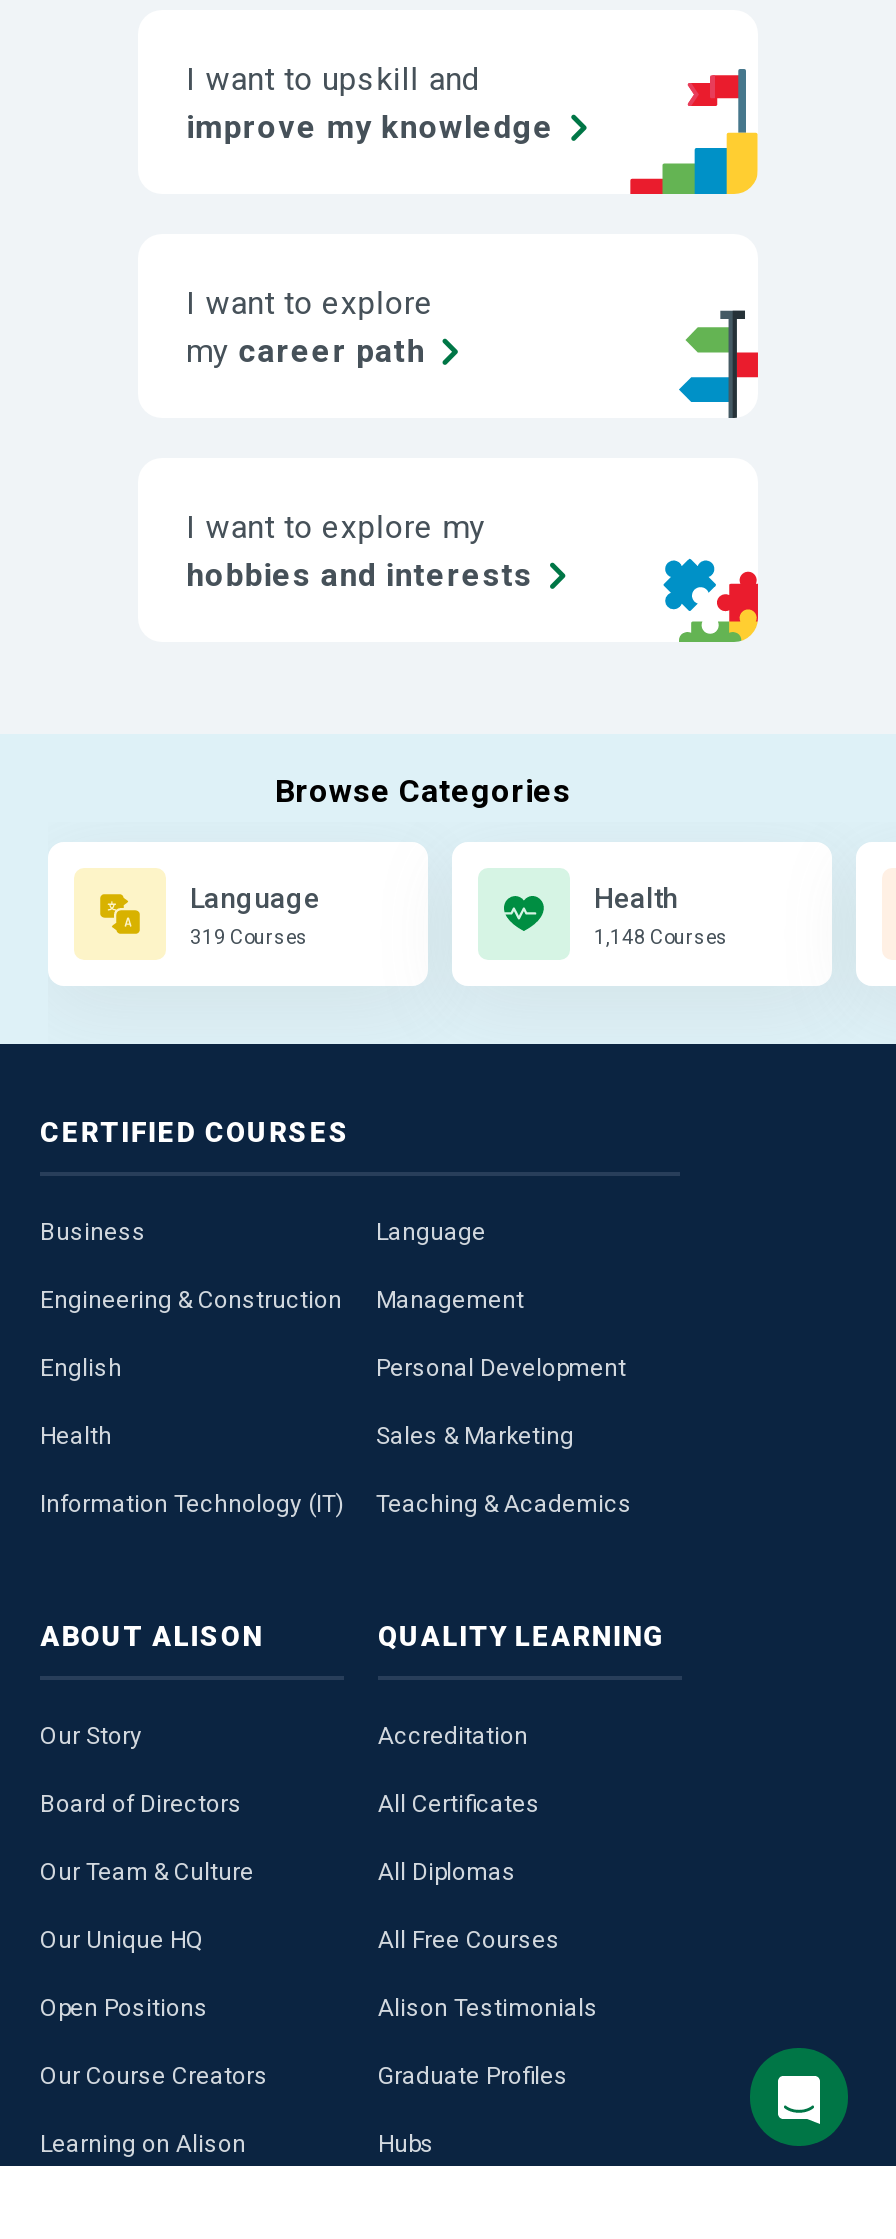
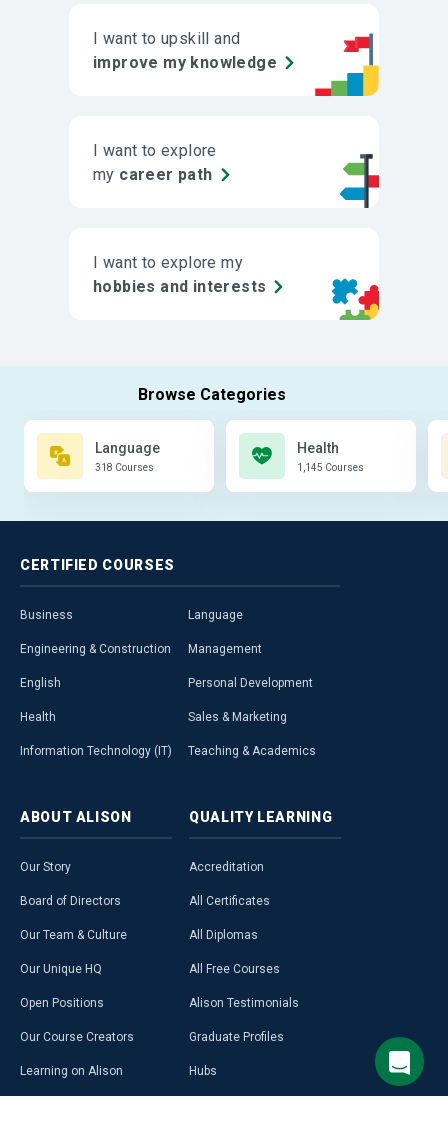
- 319 Courses
+ 318 Courses

- 1,148 Courses
+ 1,145 Courses

- [image]
+ [image]
